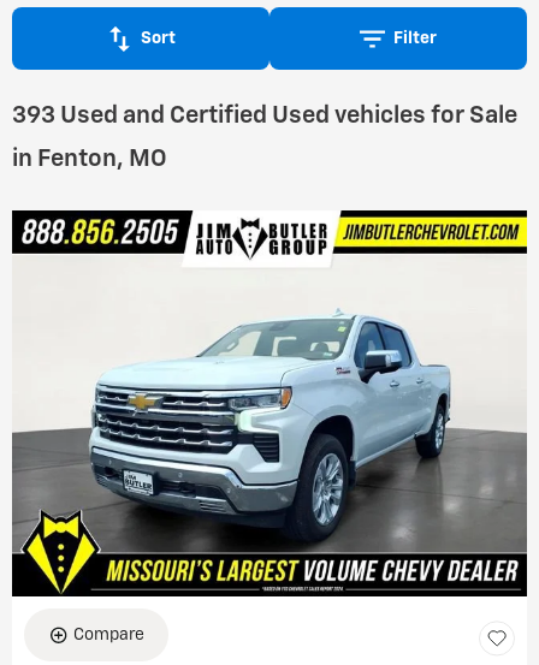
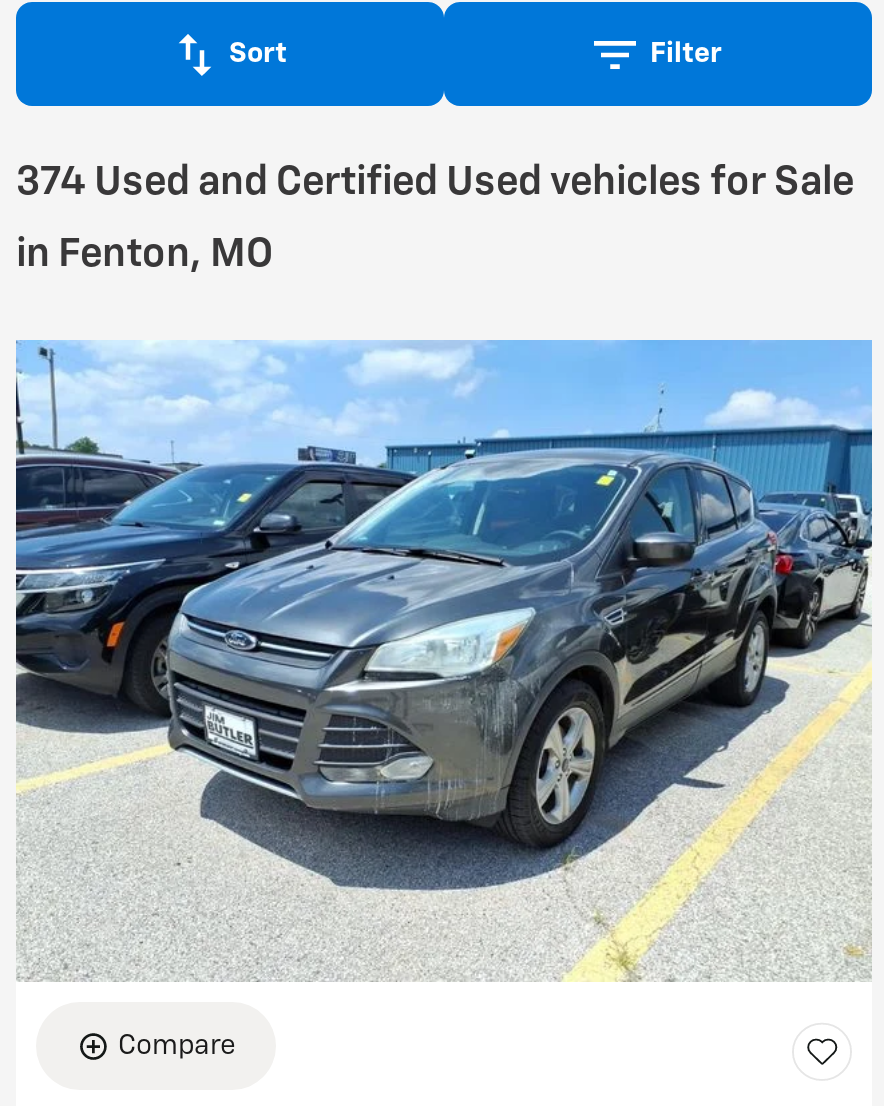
- 393 Used and Certified Used vehicles for Sale
+ 374 Used and Certified Used vehicles for Sale

- [image]
+ [image]
